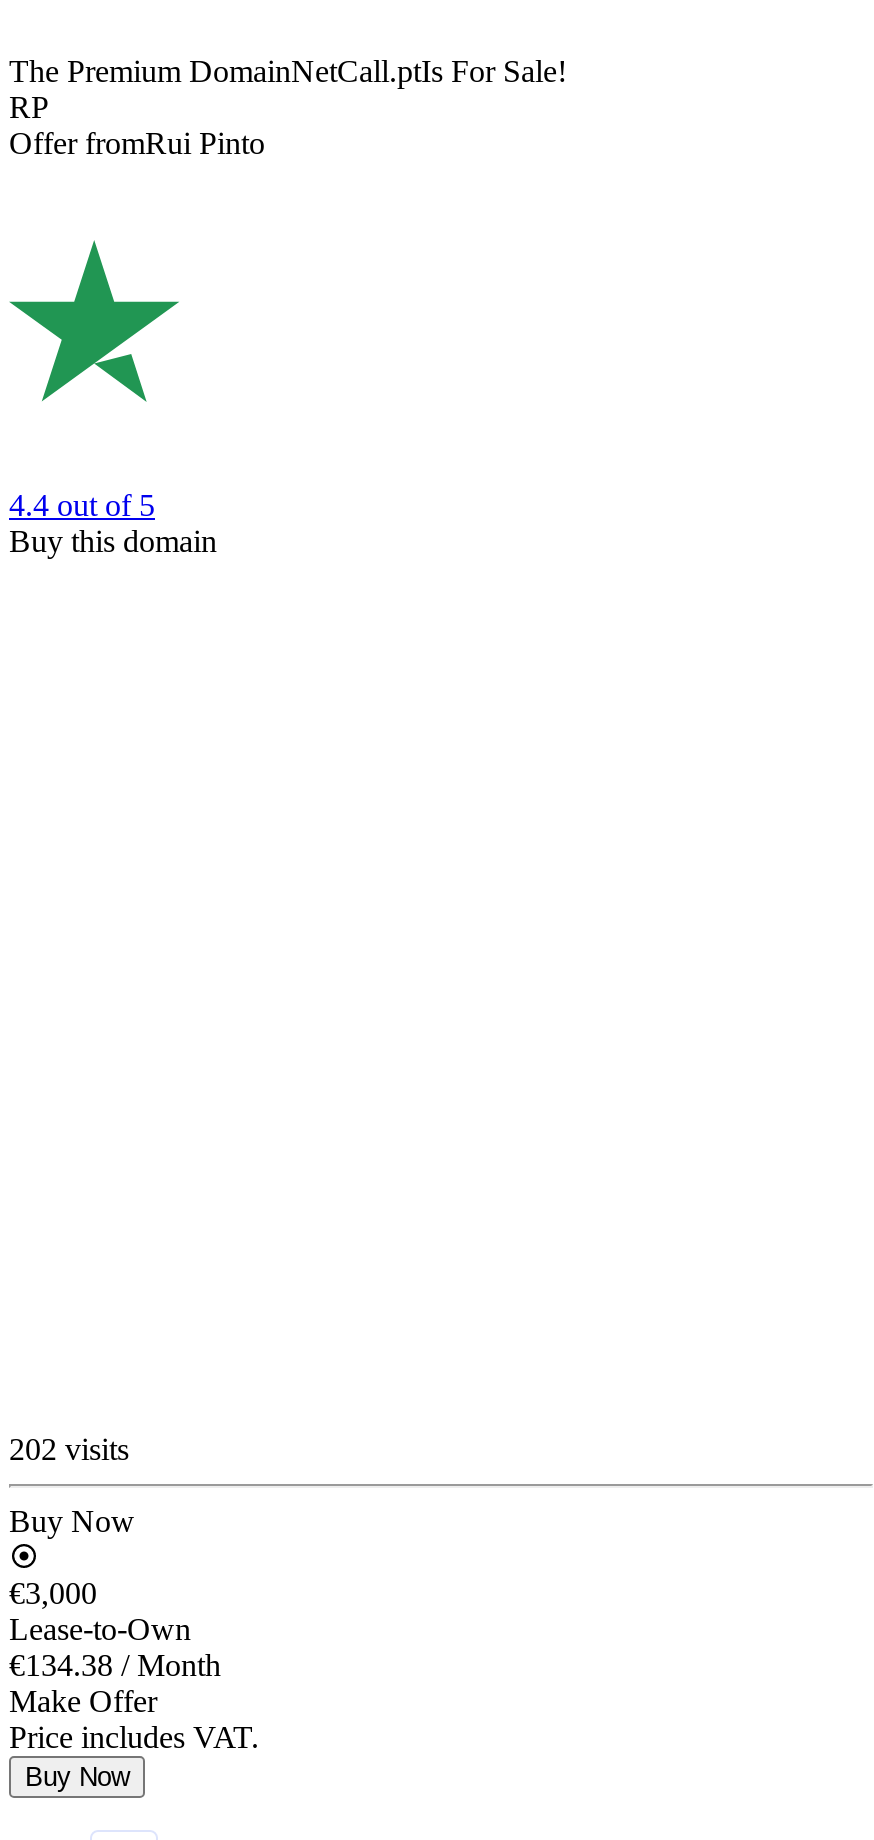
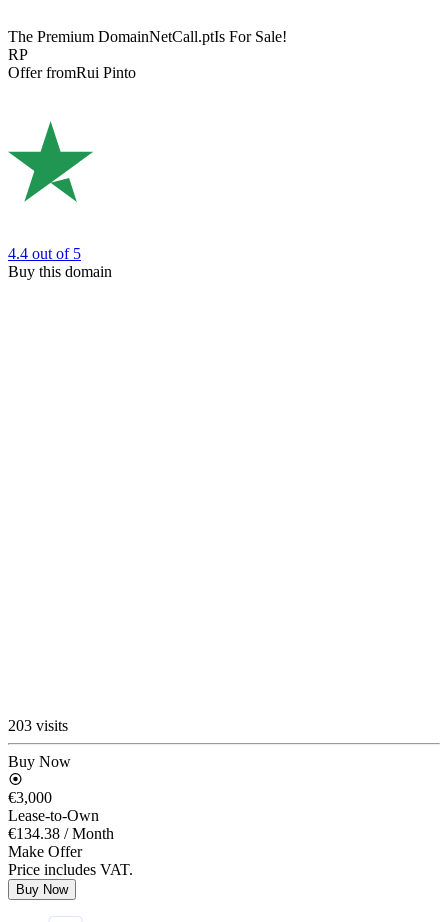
- 202 visits
+ 203 visits
